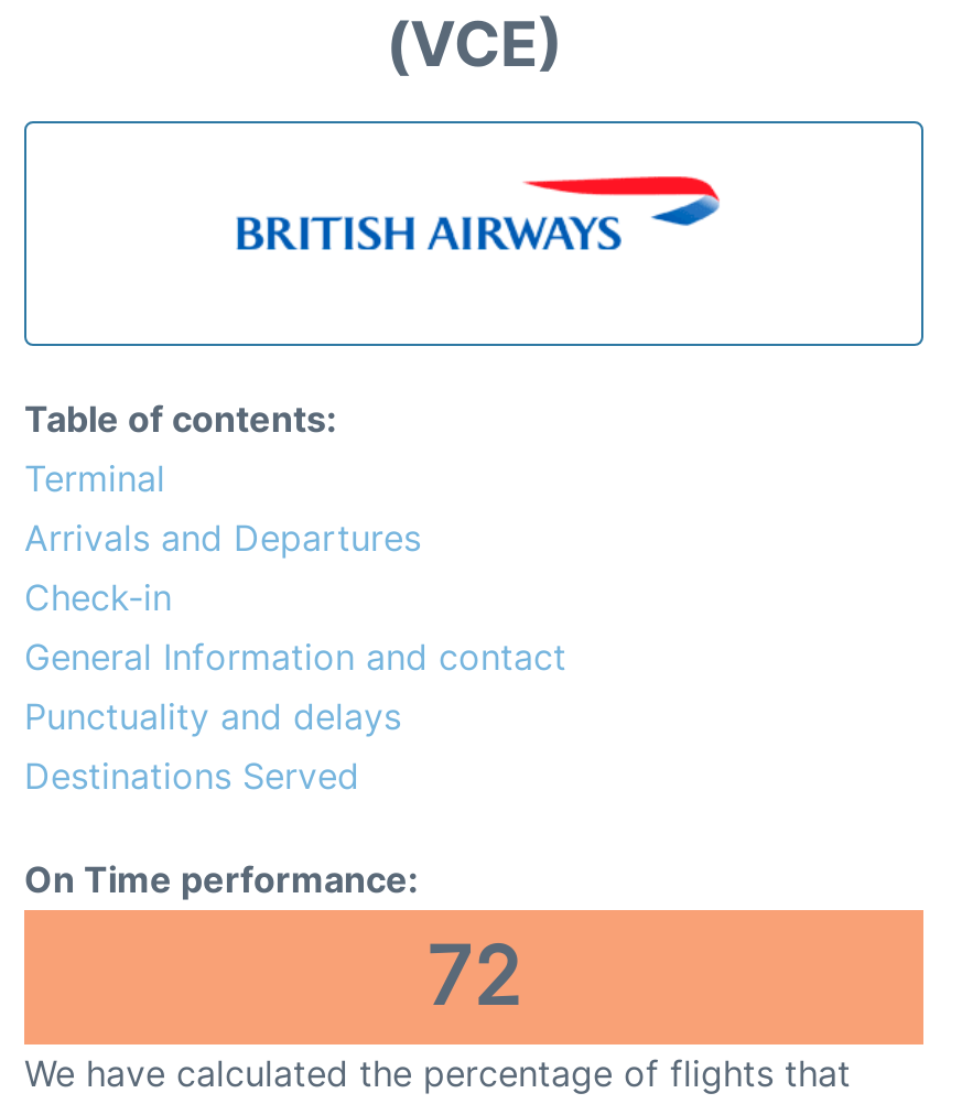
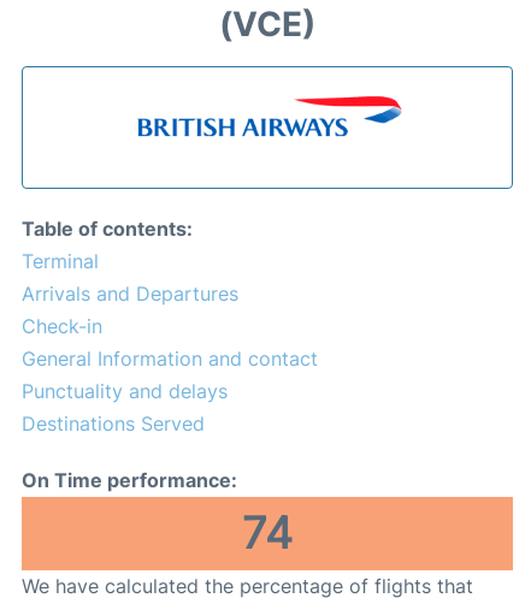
- 72
+ 74
